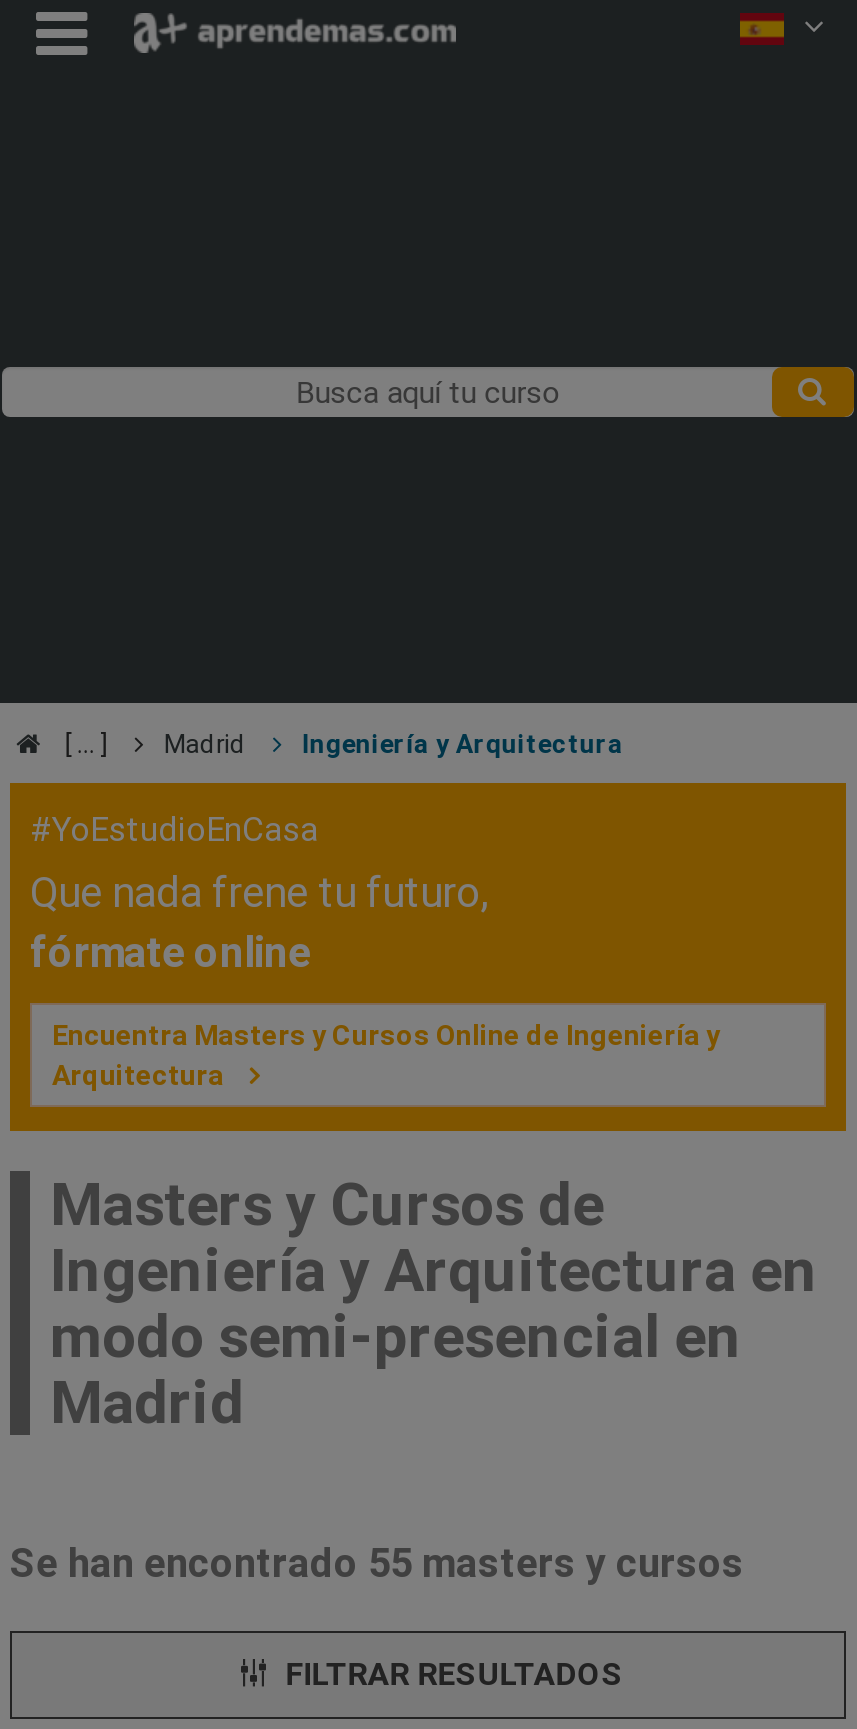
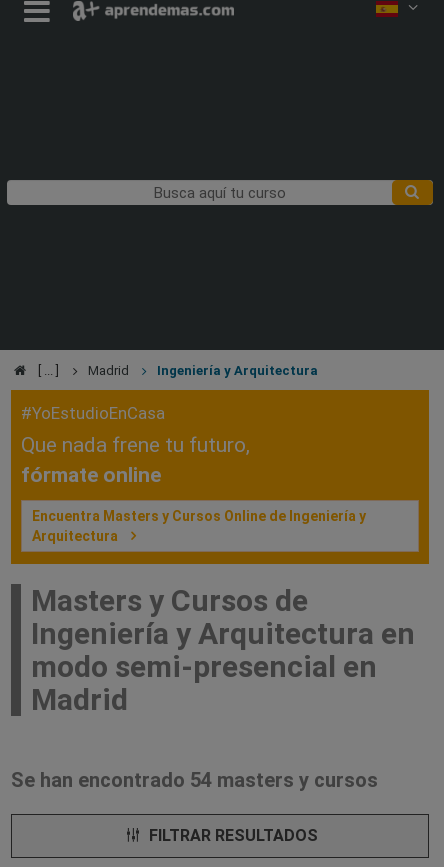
- Se han encontrado 55 masters y cursos
+ Se han encontrado 54 masters y cursos
